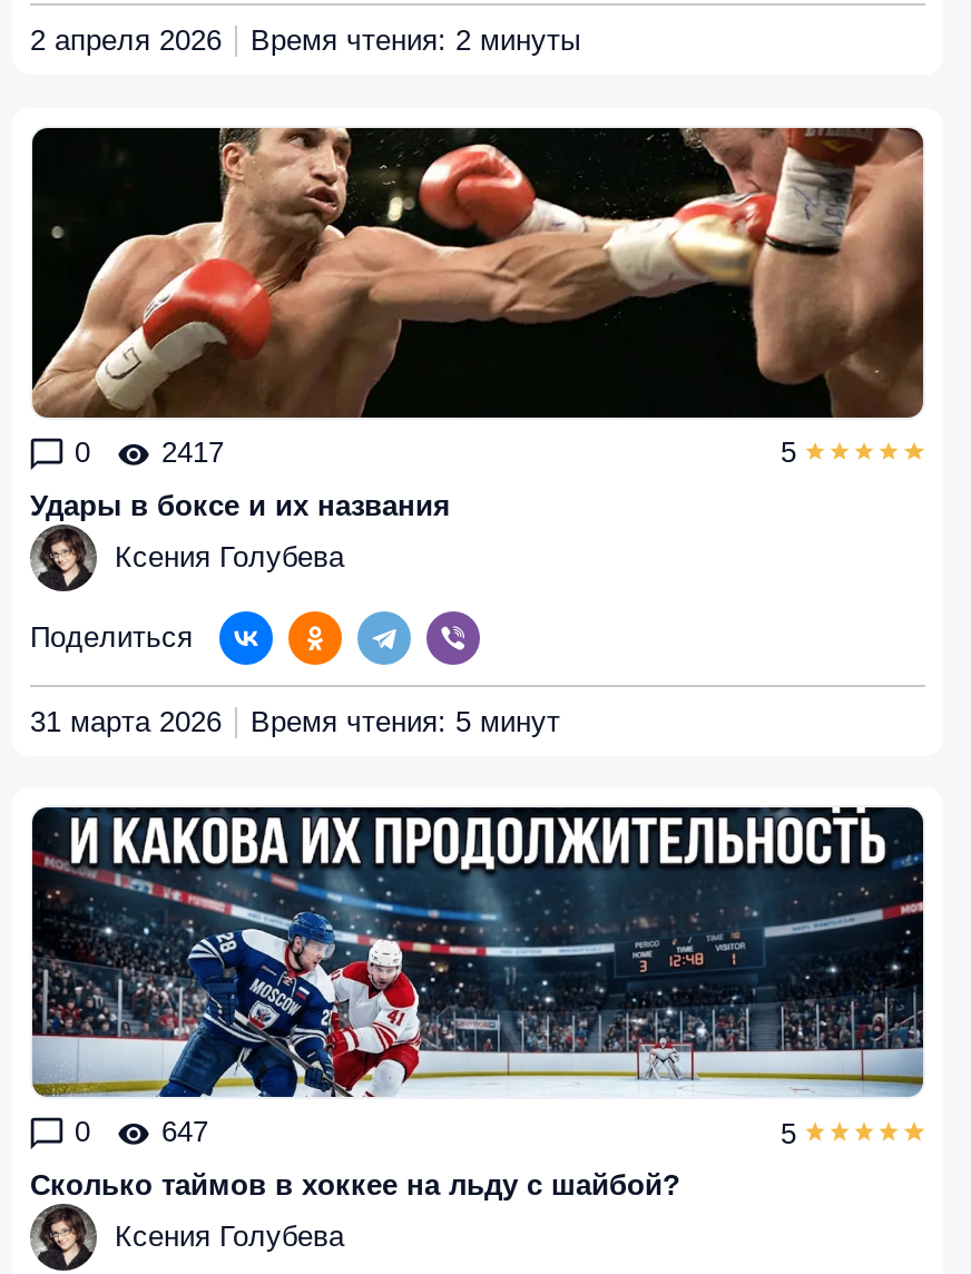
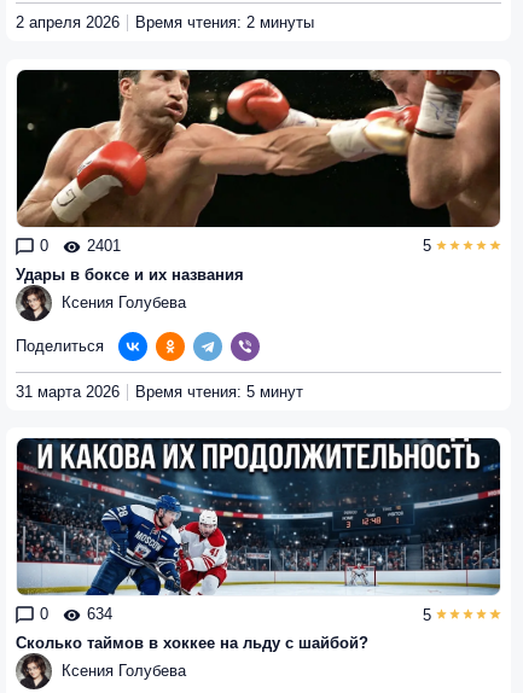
- 2417
+ 2401

- 647
+ 634
